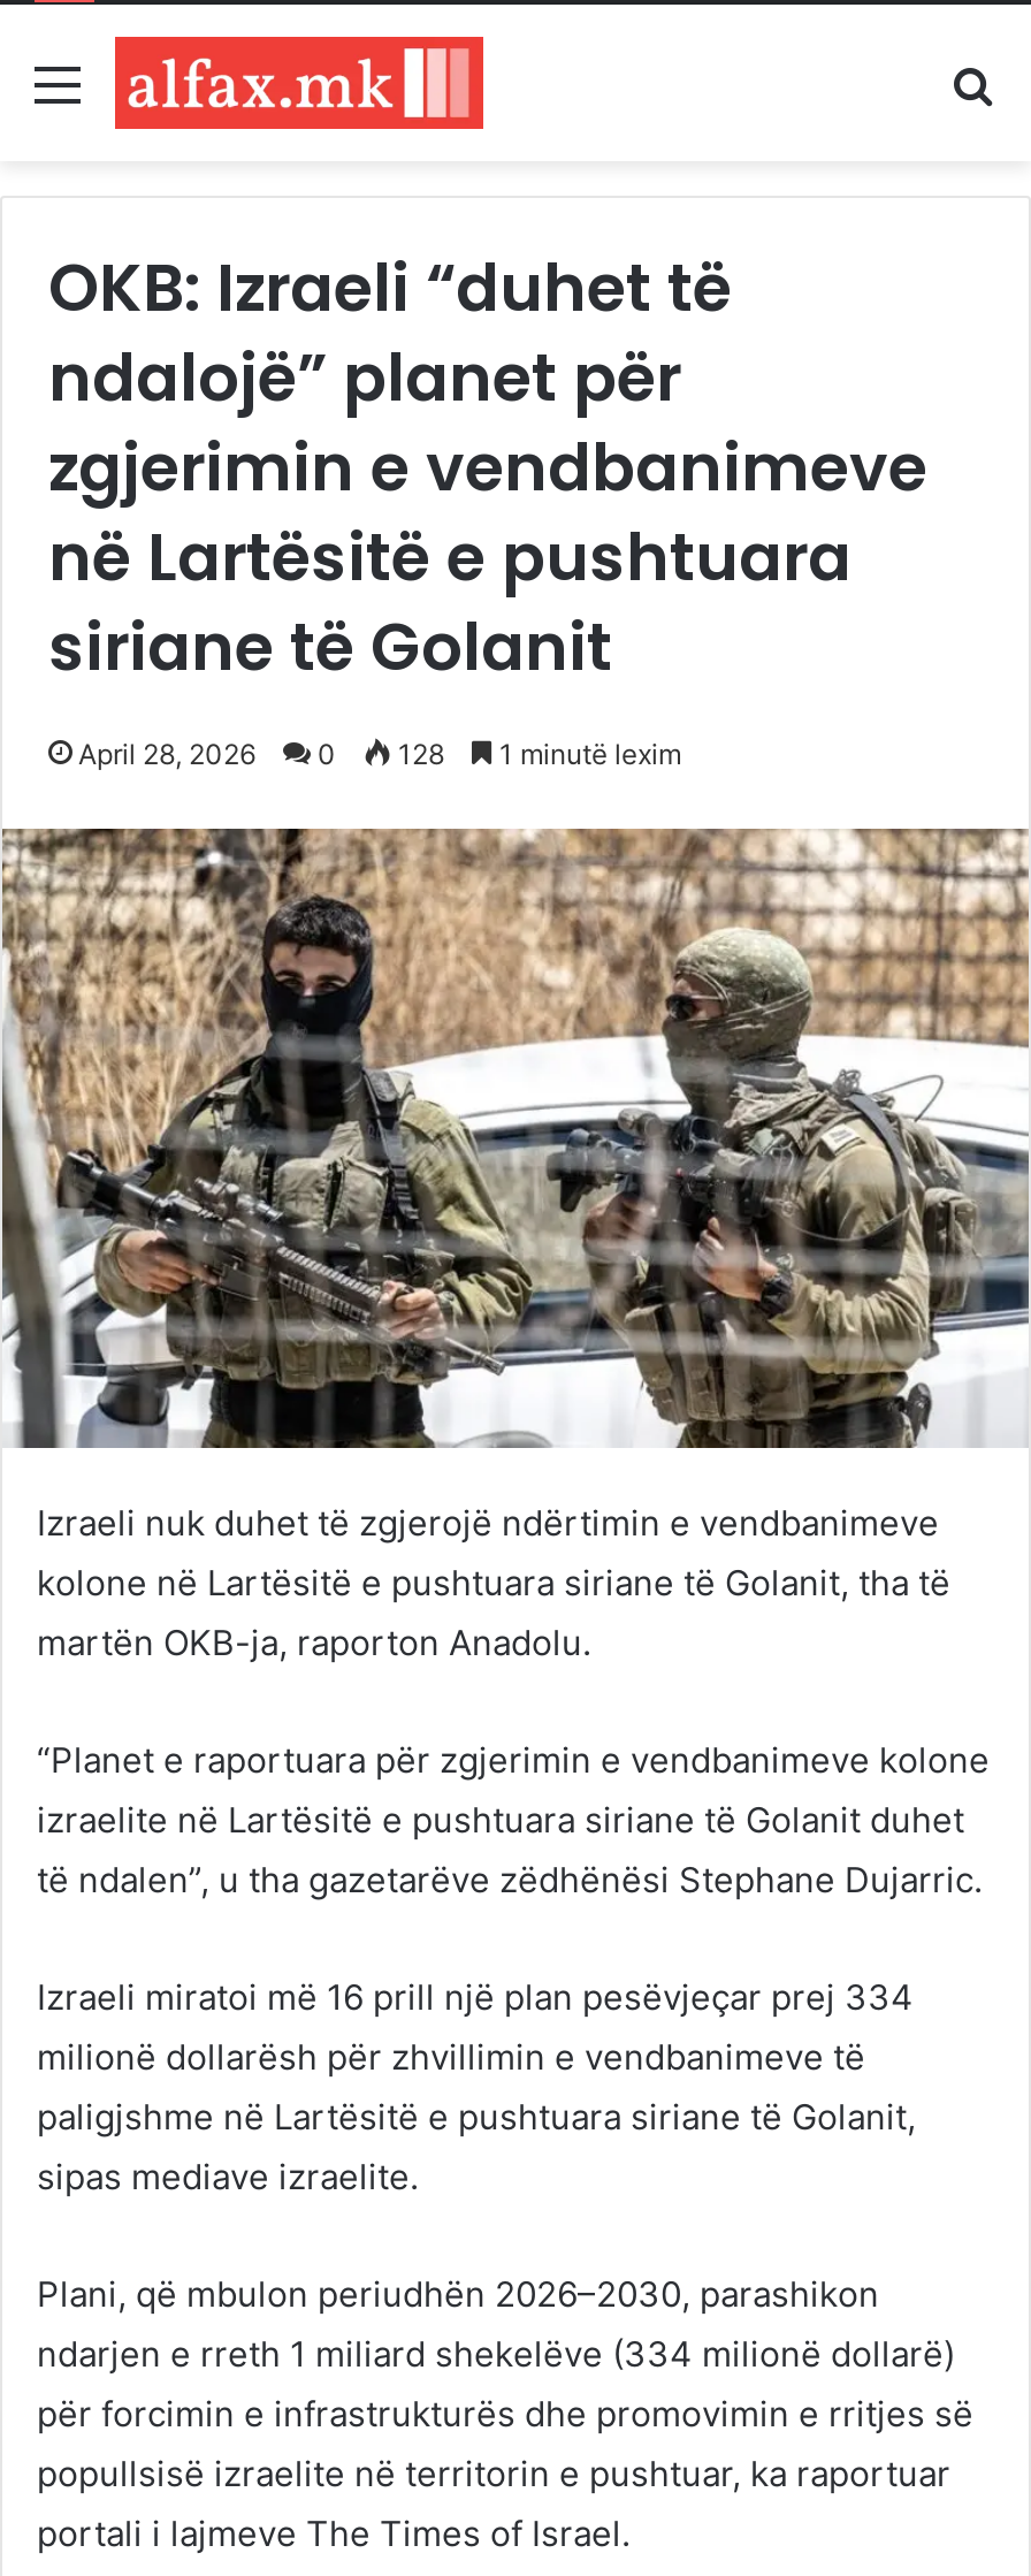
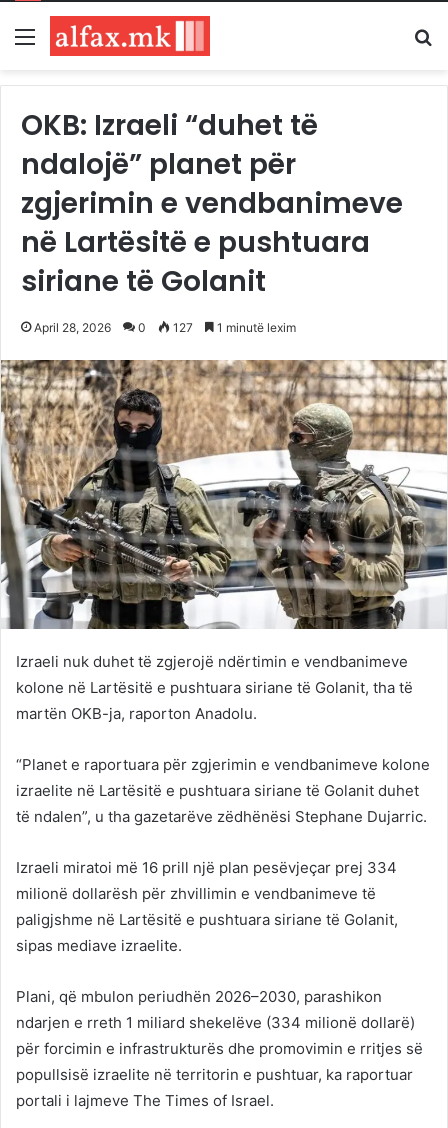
- April 28, 2026 0 128 1 minutë lexim
+ April 28, 2026 0 127 1 minutë lexim
